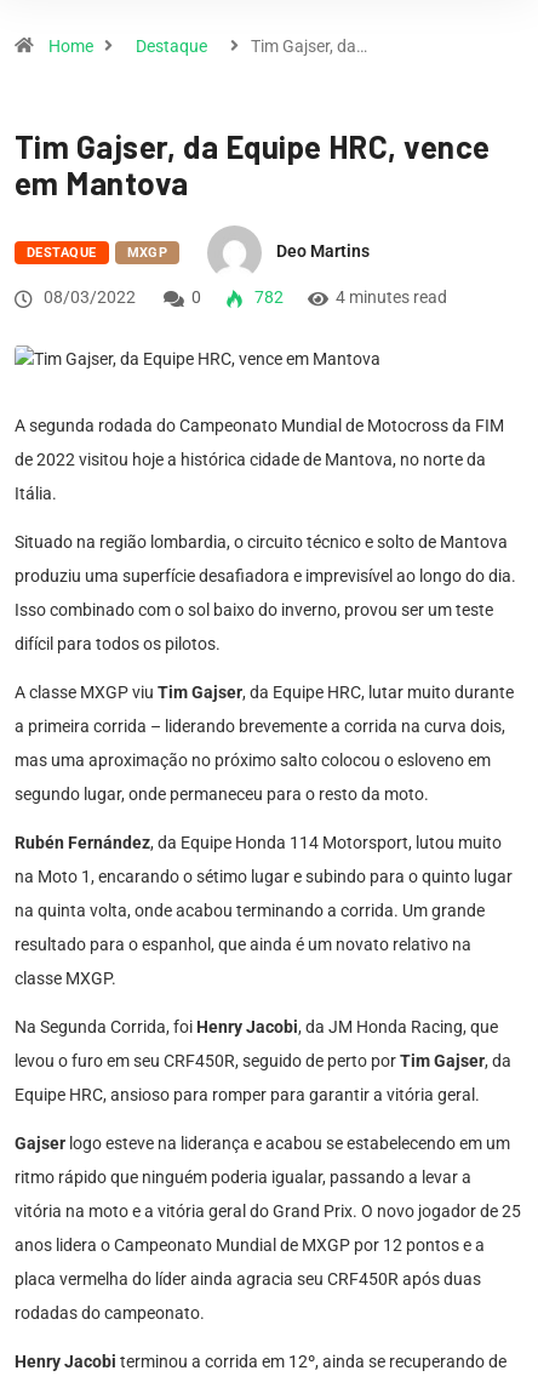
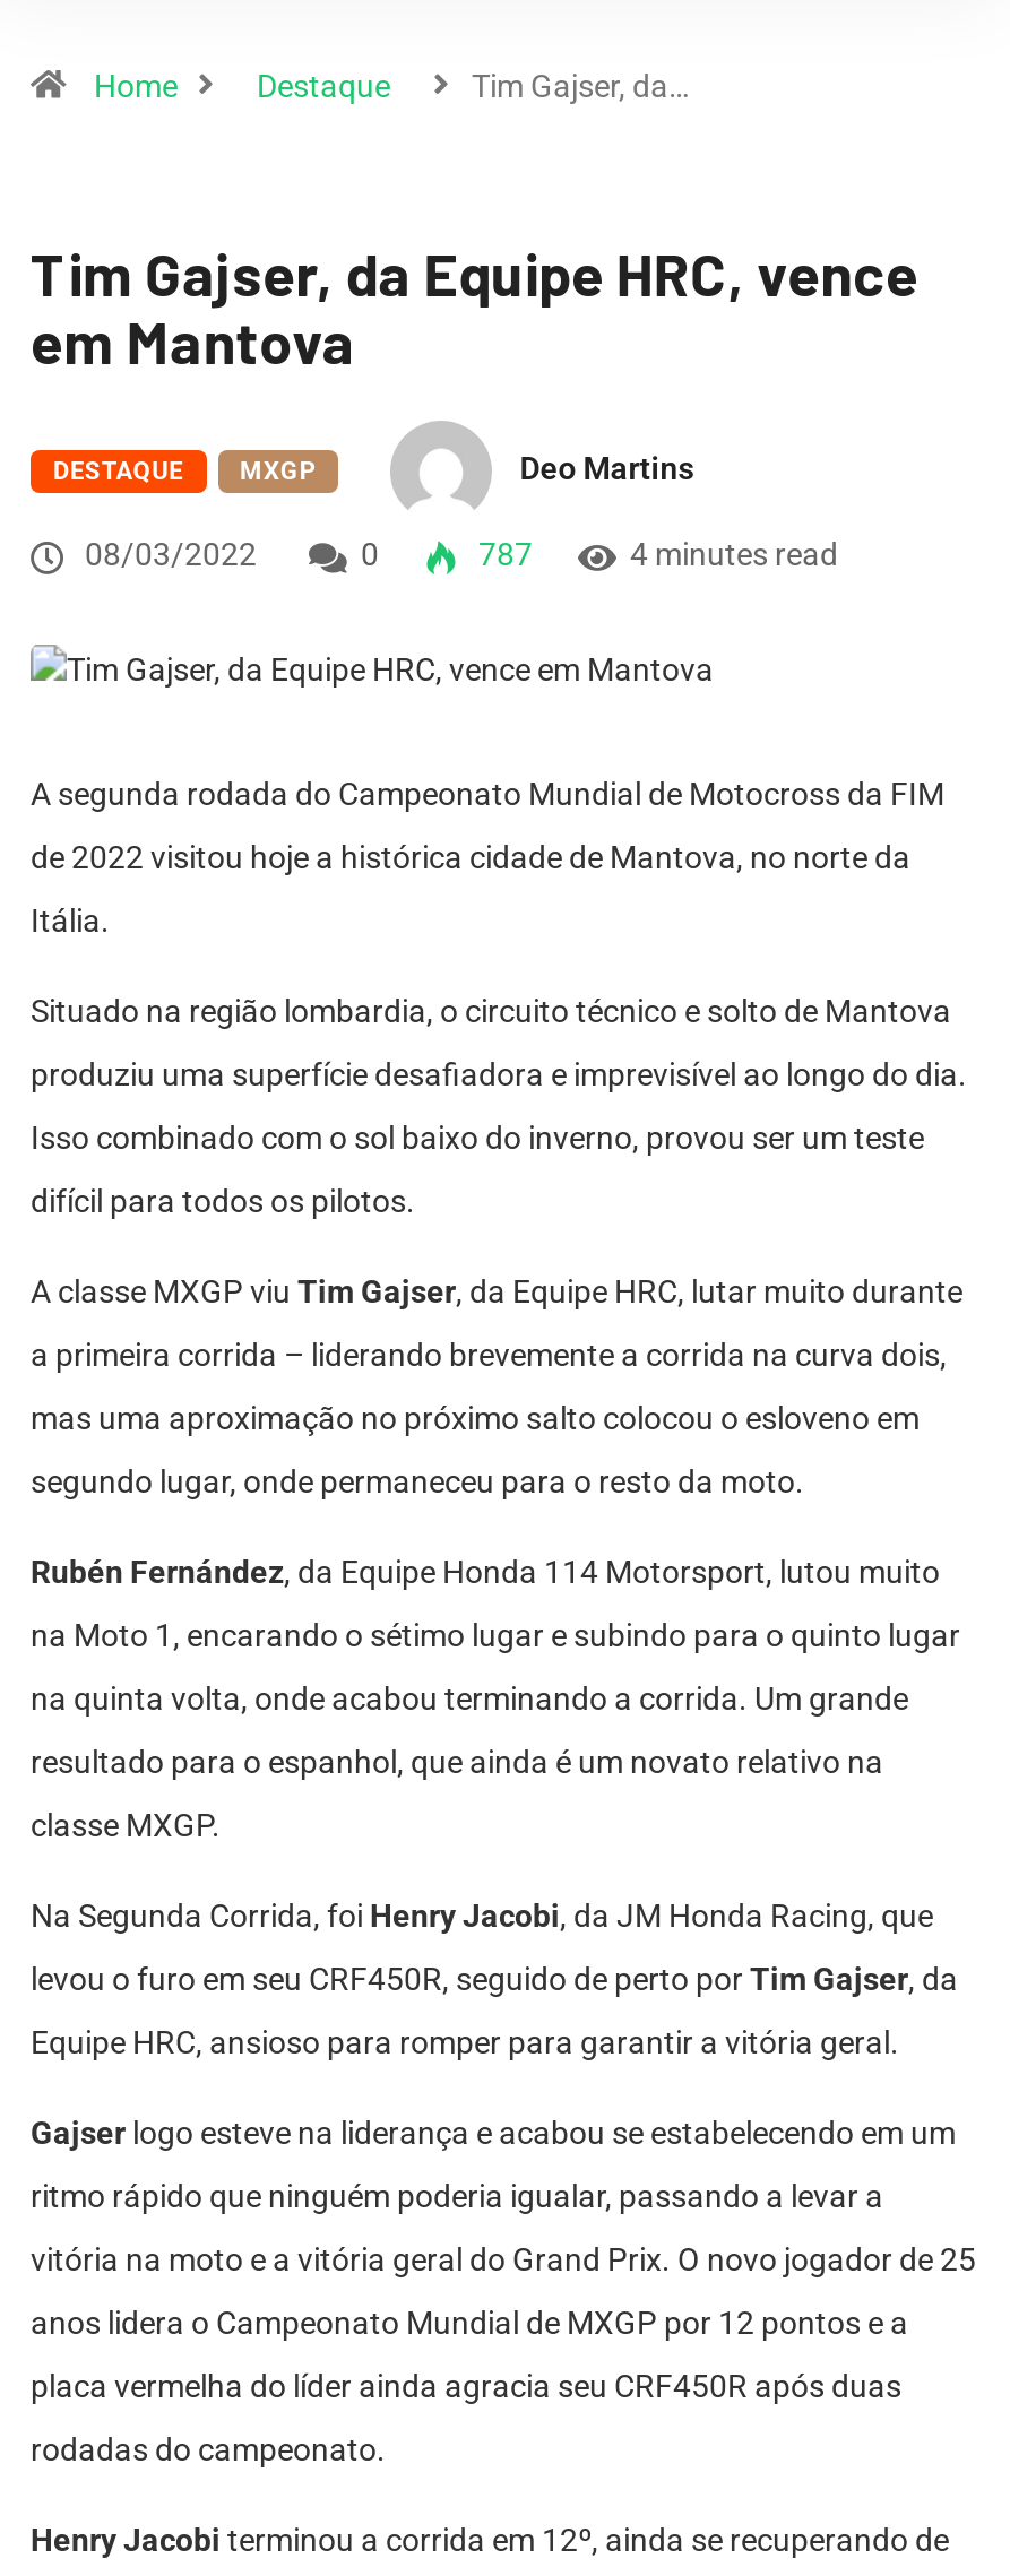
- 782
+ 787
